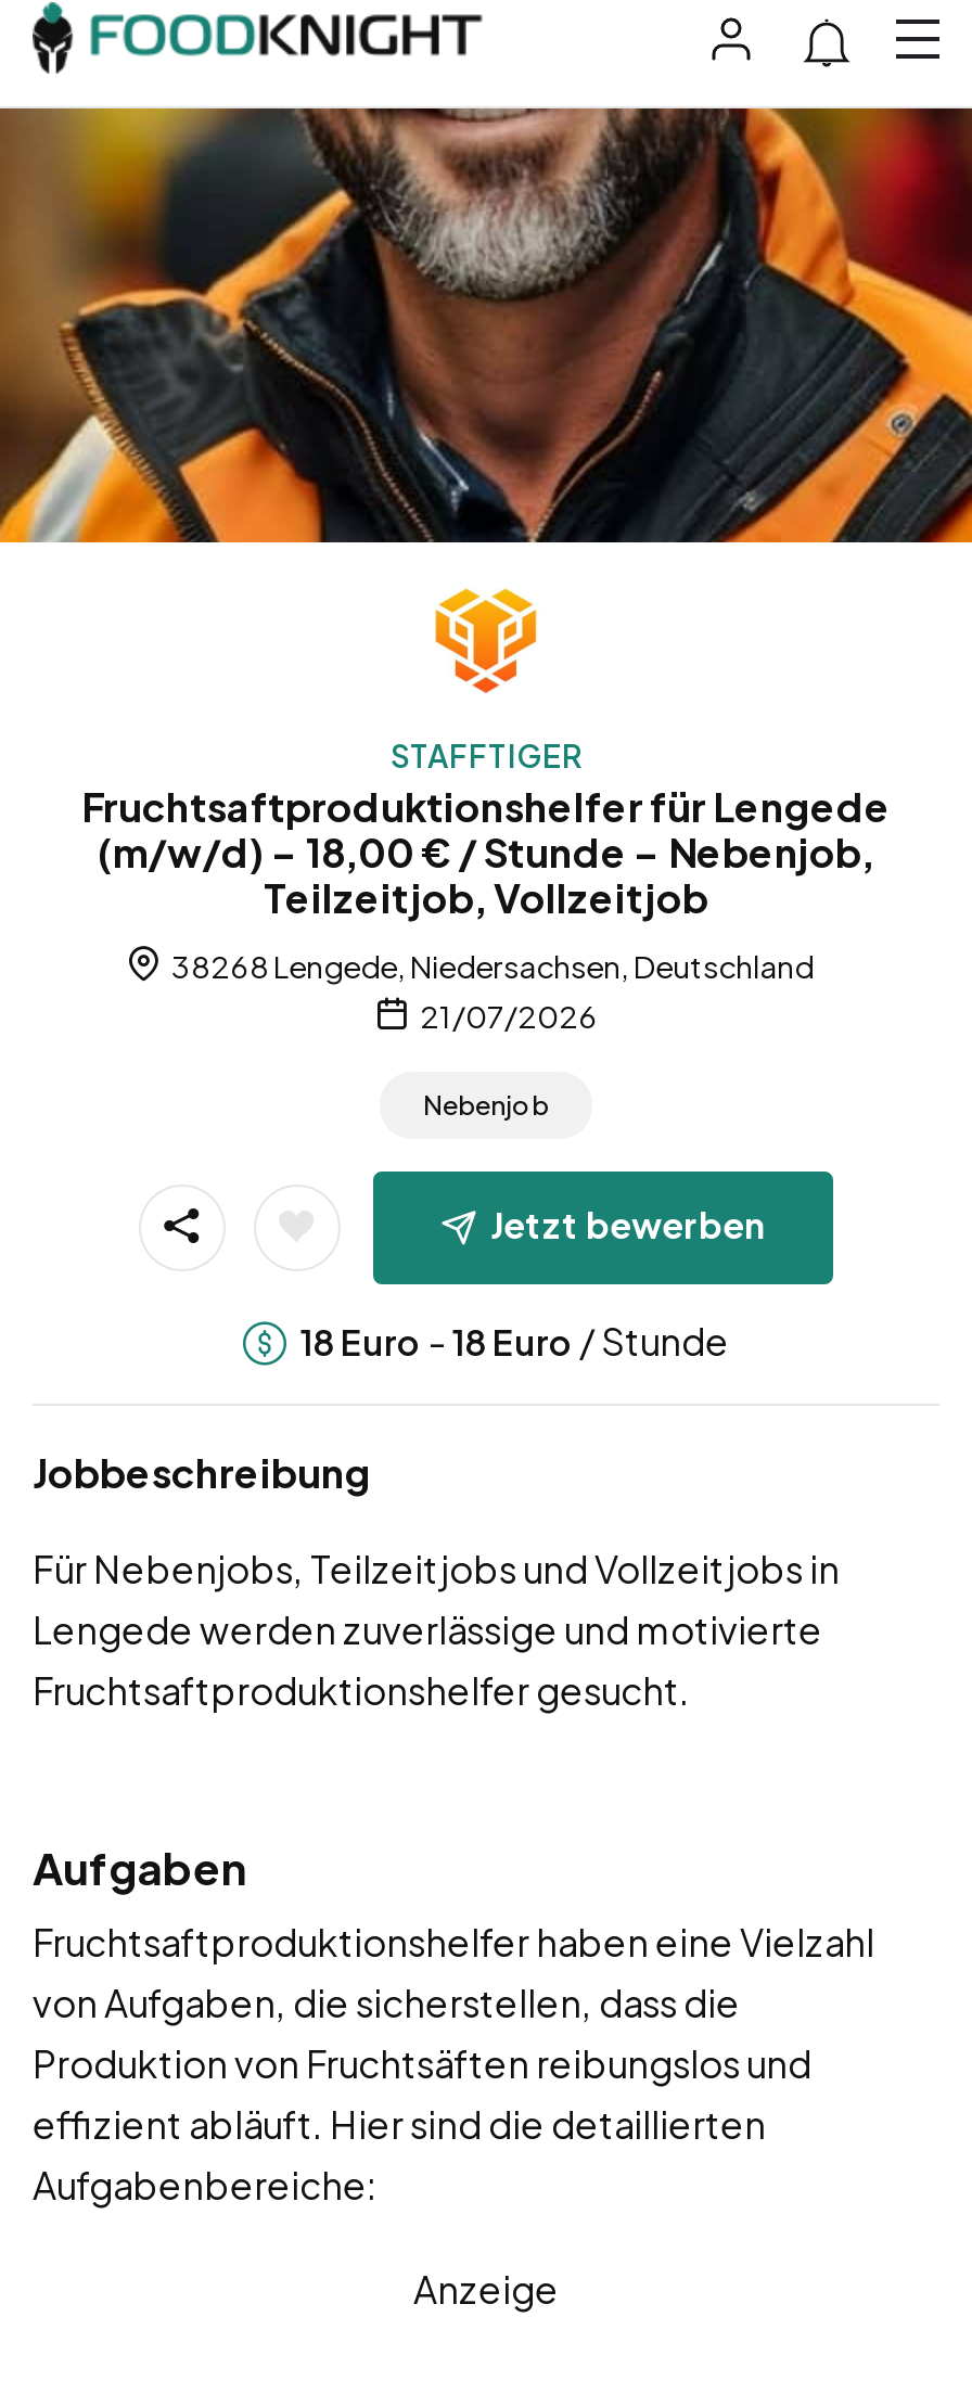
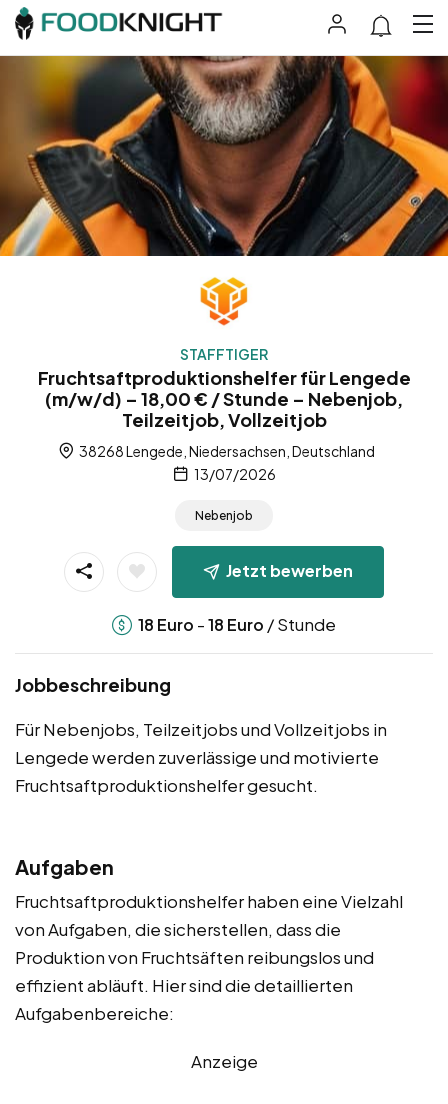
- 21/07/2026
+ 13/07/2026
